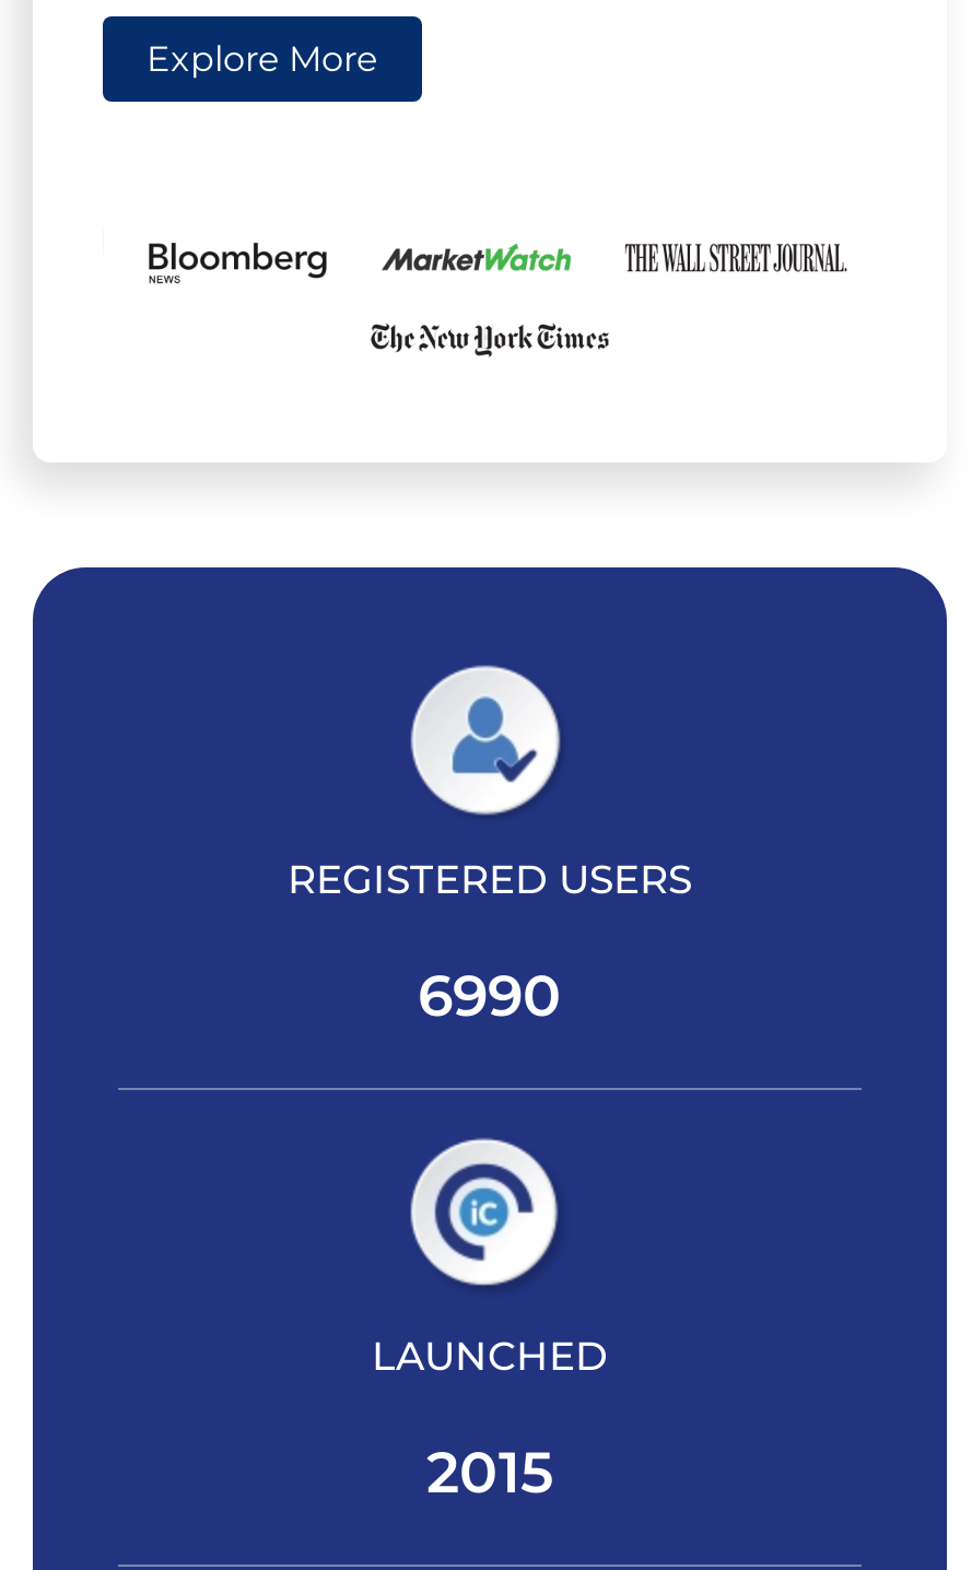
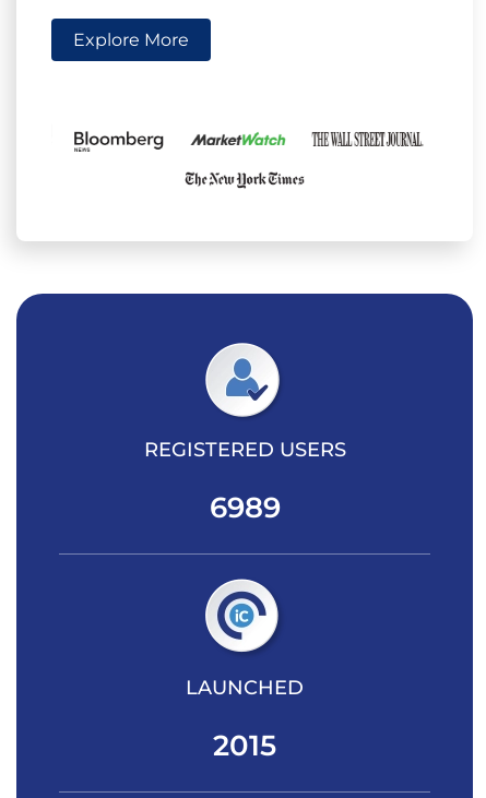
- 6990
+ 6989
